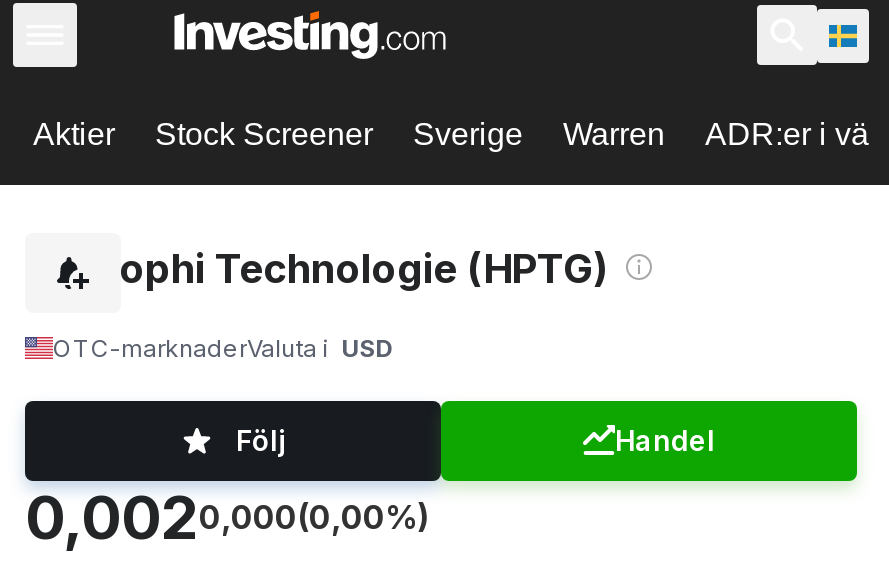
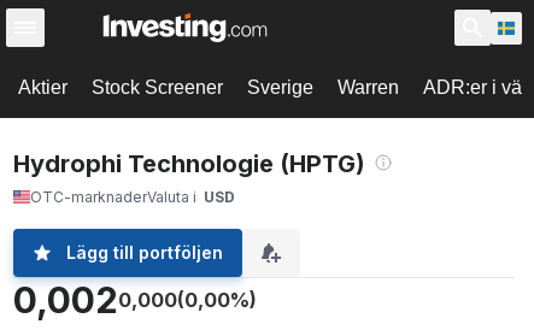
- Följ
- Handel
+ Lägg till portföljen
